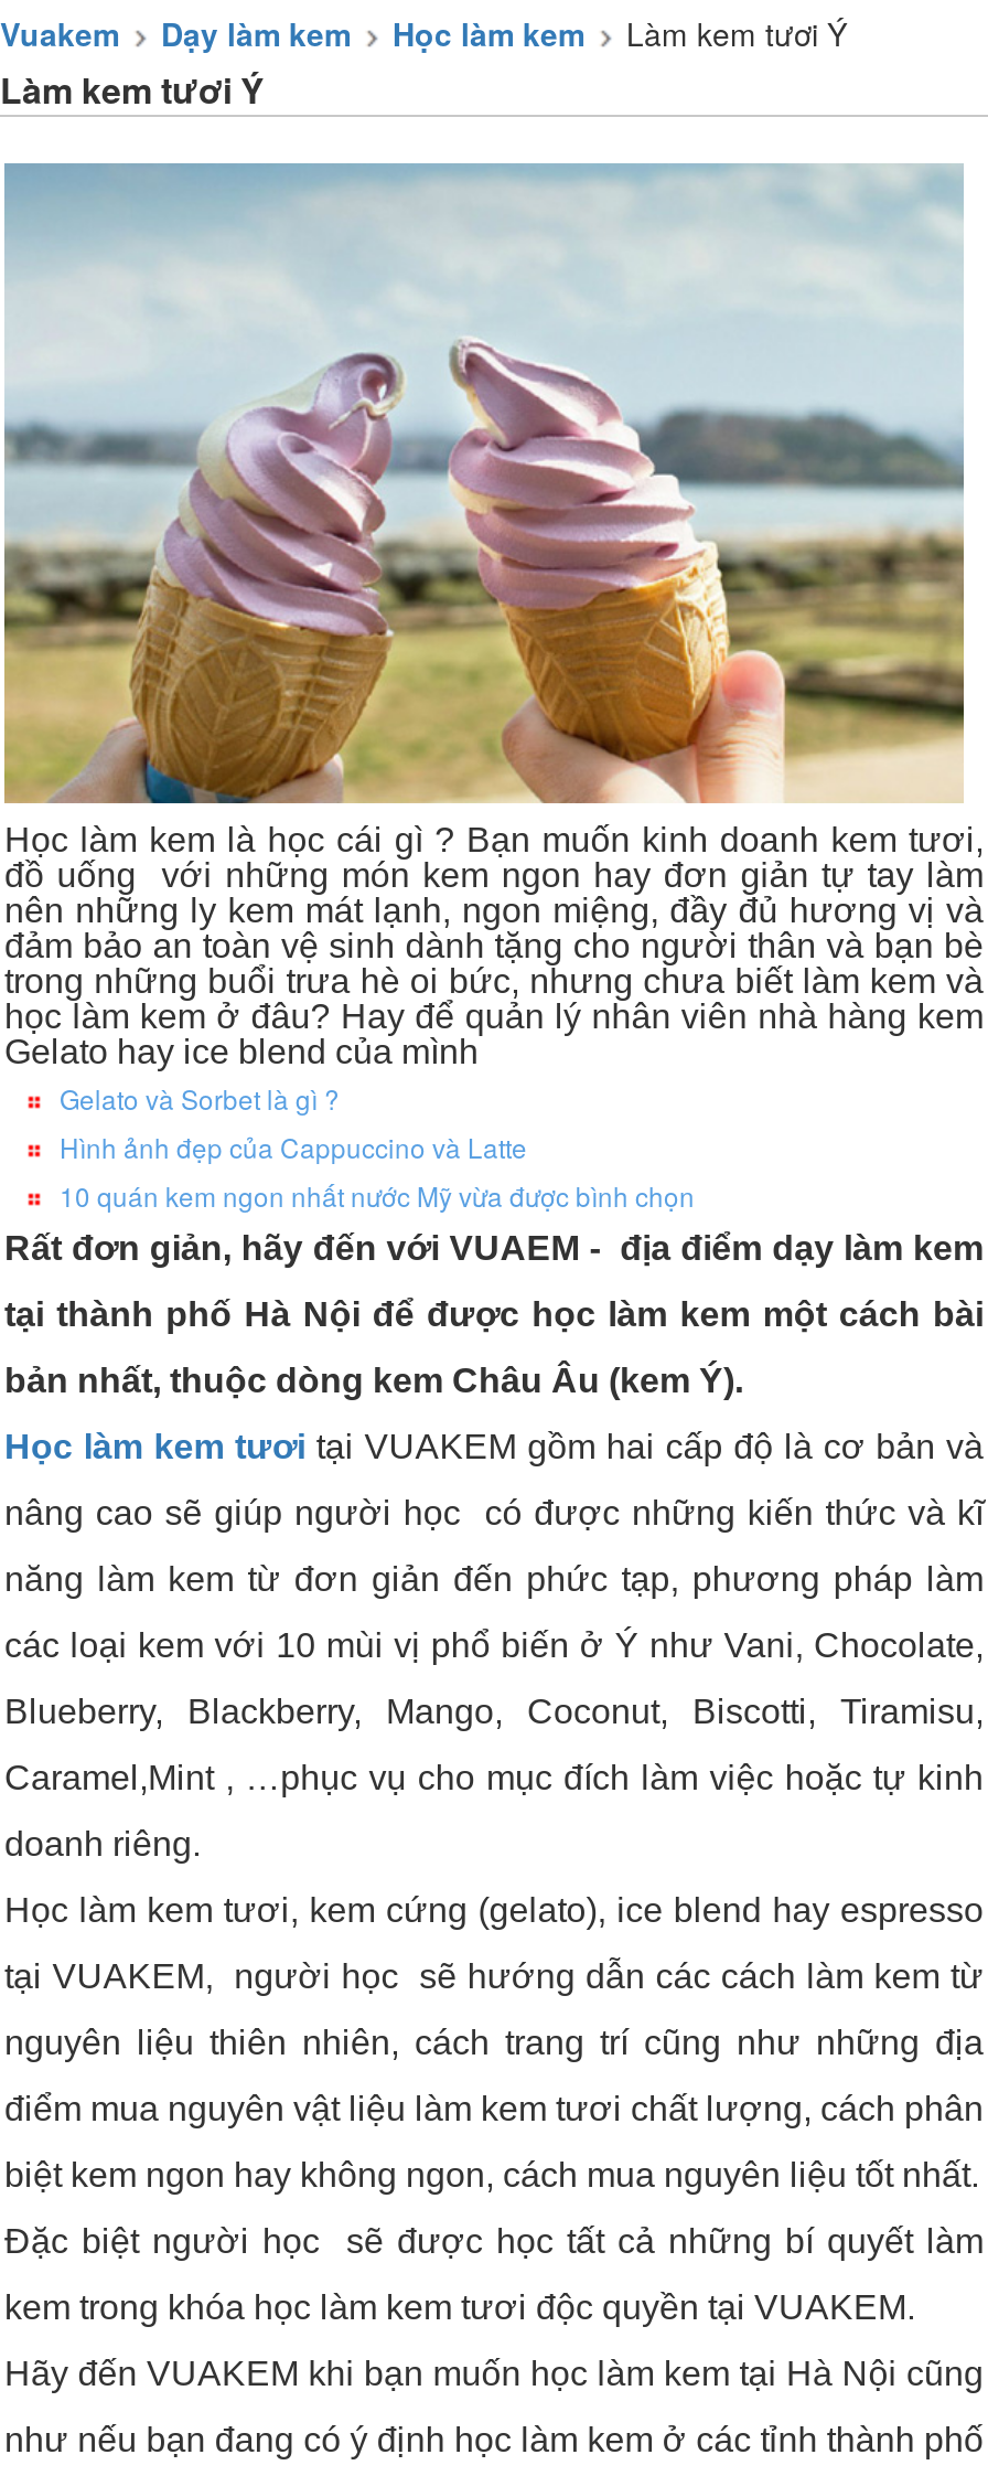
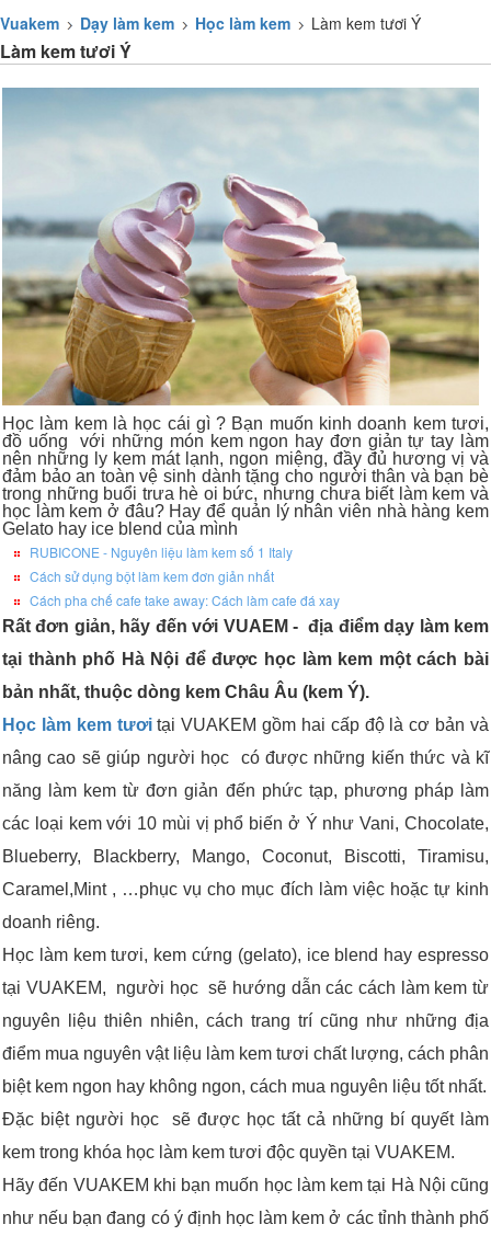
- Gelato và Sorbet là gì ?
- Hình ảnh đẹp của Cappuccino và Latte
- 10 quán kem ngon nhất nước Mỹ vừa được bình chọn
+ RUBICONE - Nguyên liệu làm kem số 1 Italy
+ Cách sử dụng bột làm kem đơn giản nhất
+ Cách pha chế cafe take away: Cách làm cafe đá xay
